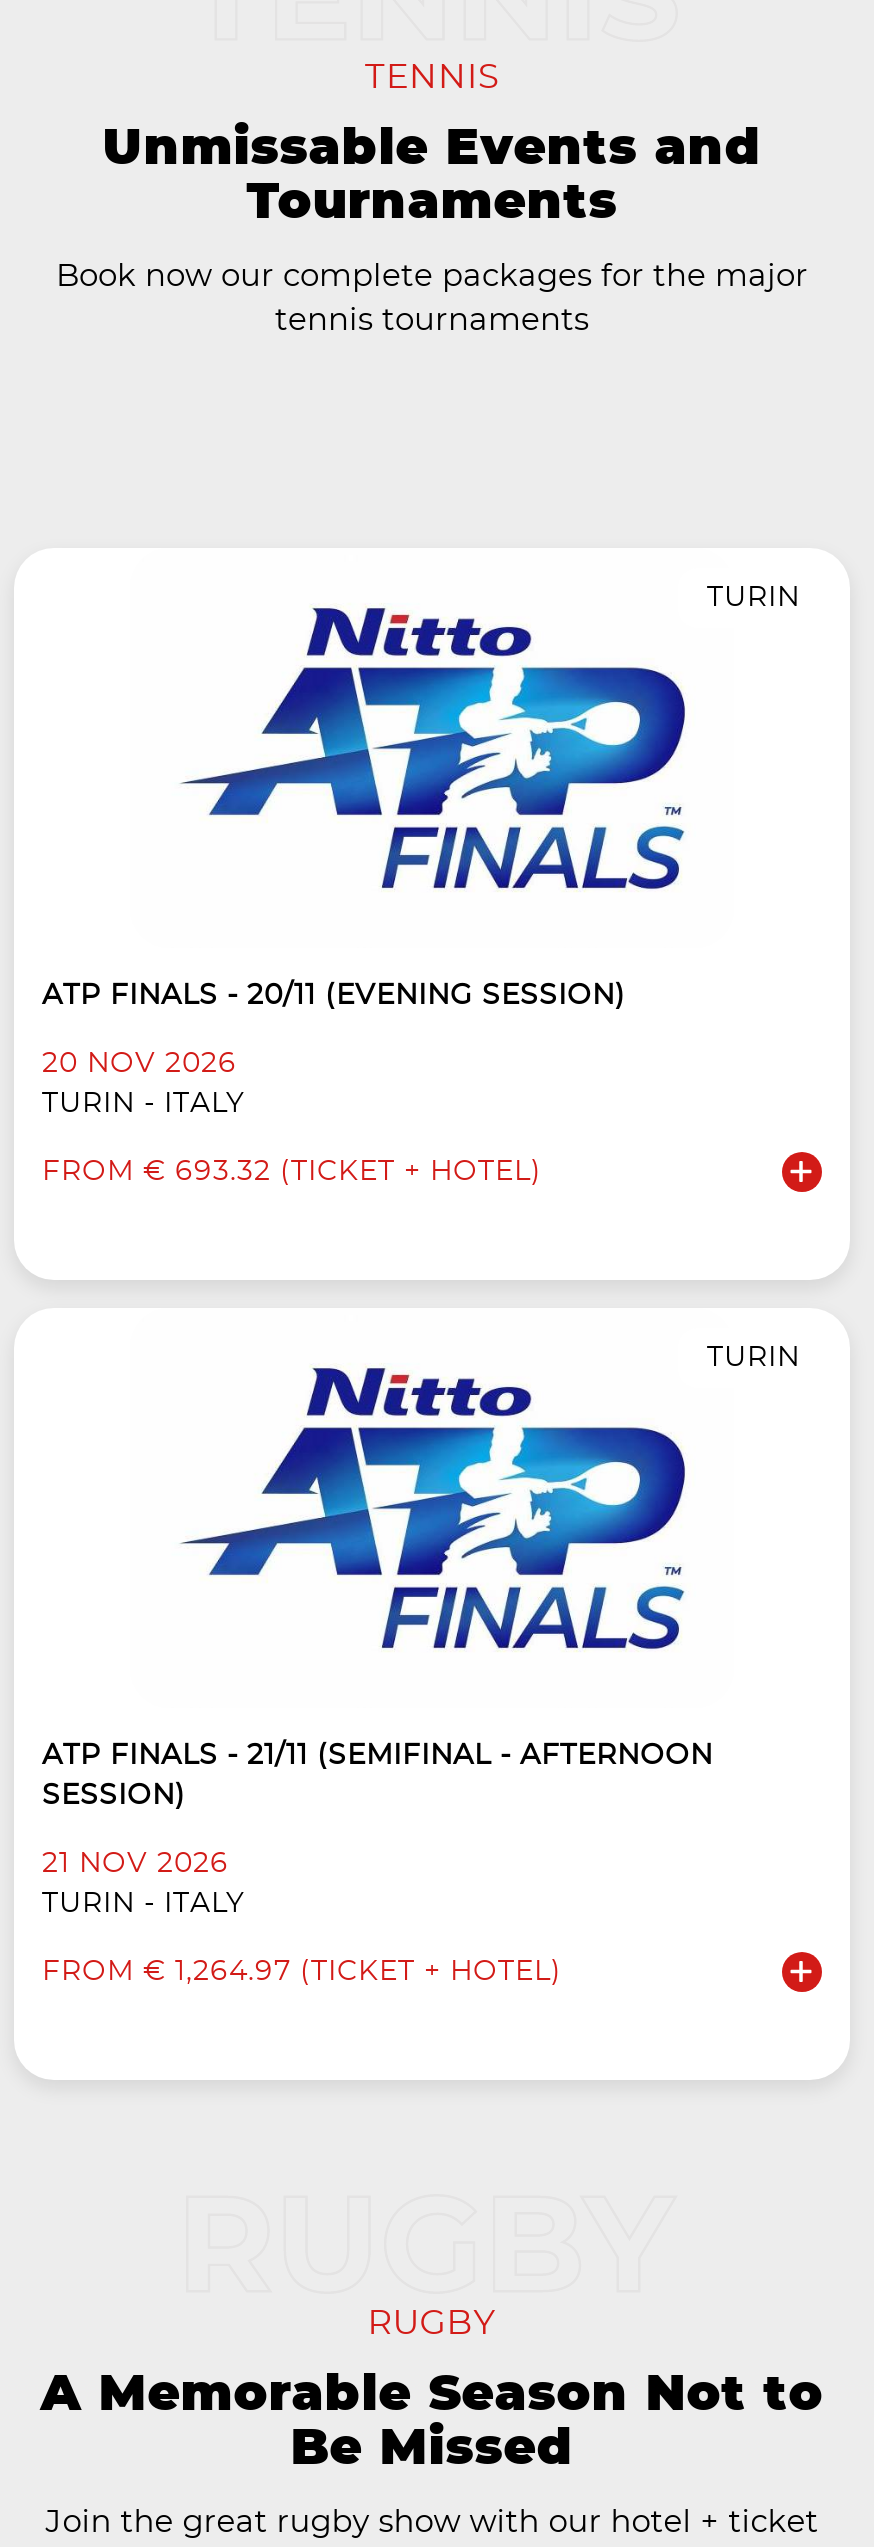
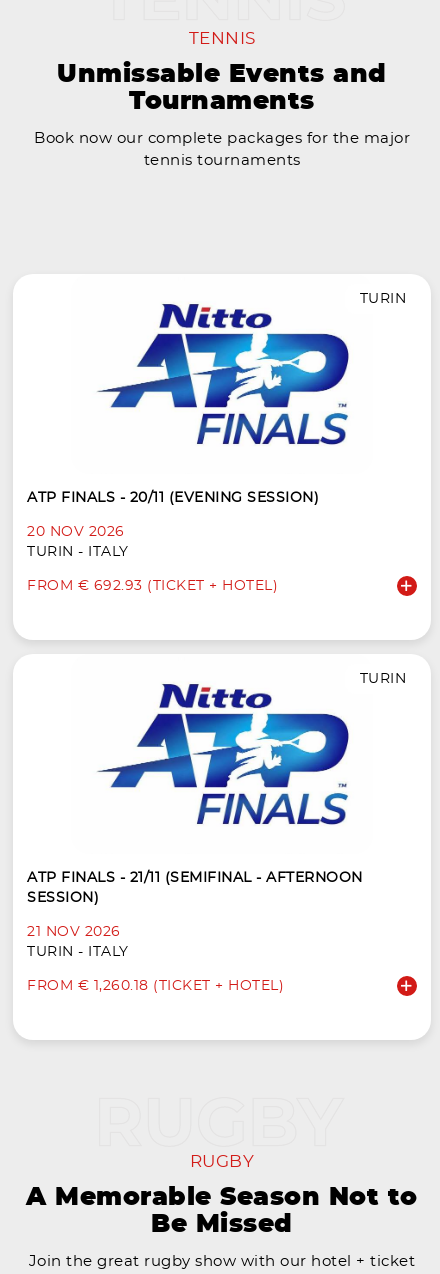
- FROM € 693.32 (TICKET + HOTEL)
+ FROM € 692.93 (TICKET + HOTEL)

- FROM € 1,264.97 (TICKET + HOTEL)
+ FROM € 1,260.18 (TICKET + HOTEL)
